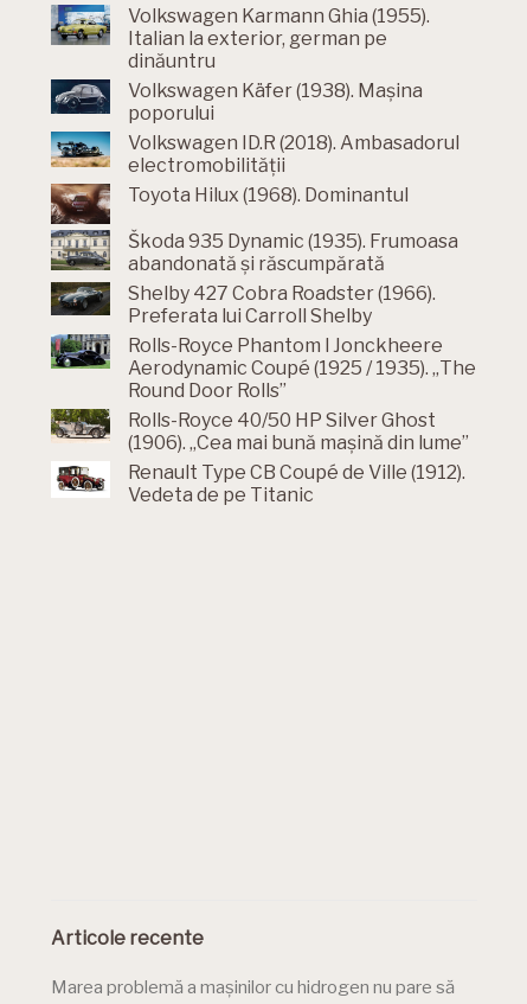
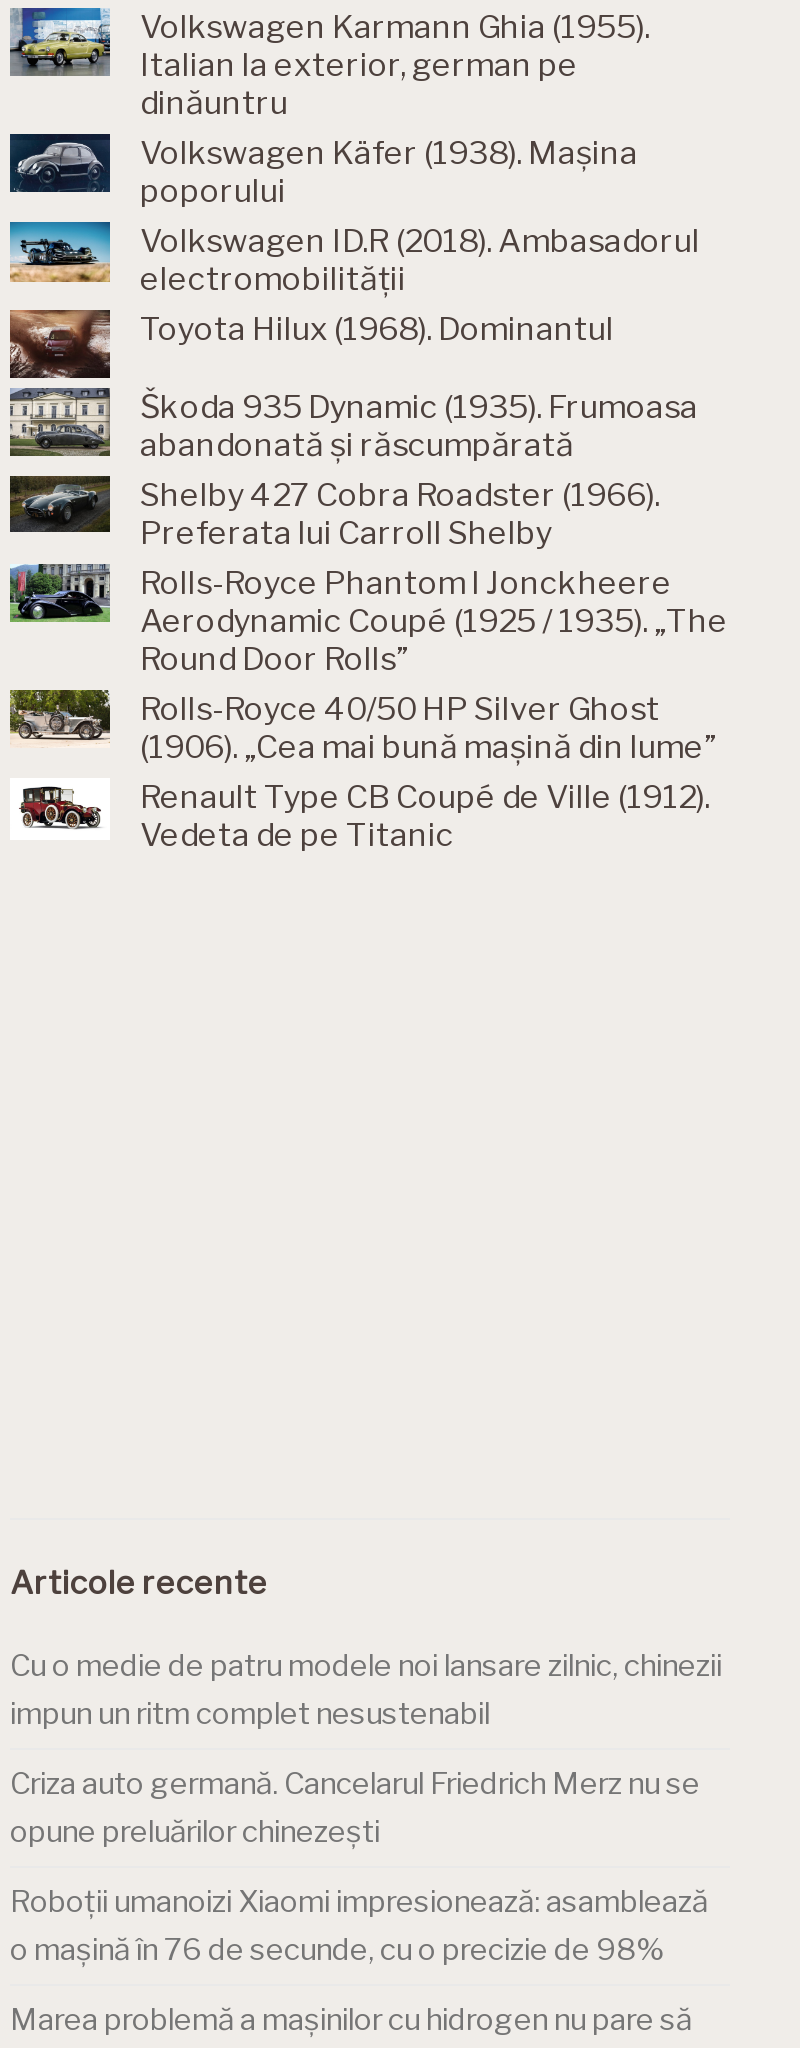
+ Cu o medie de patru modele noi lansare zilnic, chinezii
+ impun un ritm complet nesustenabil
+ Criza auto germană. Cancelarul Friedrich Merz nu se
+ opune preluărilor chinezești
+ Roboții umanoizi Xiaomi impresionează: asamblează
+ o mașină în 76 de secunde, cu o precizie de 98%
